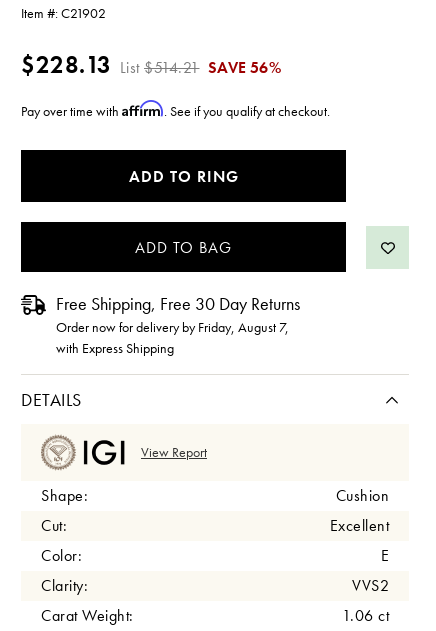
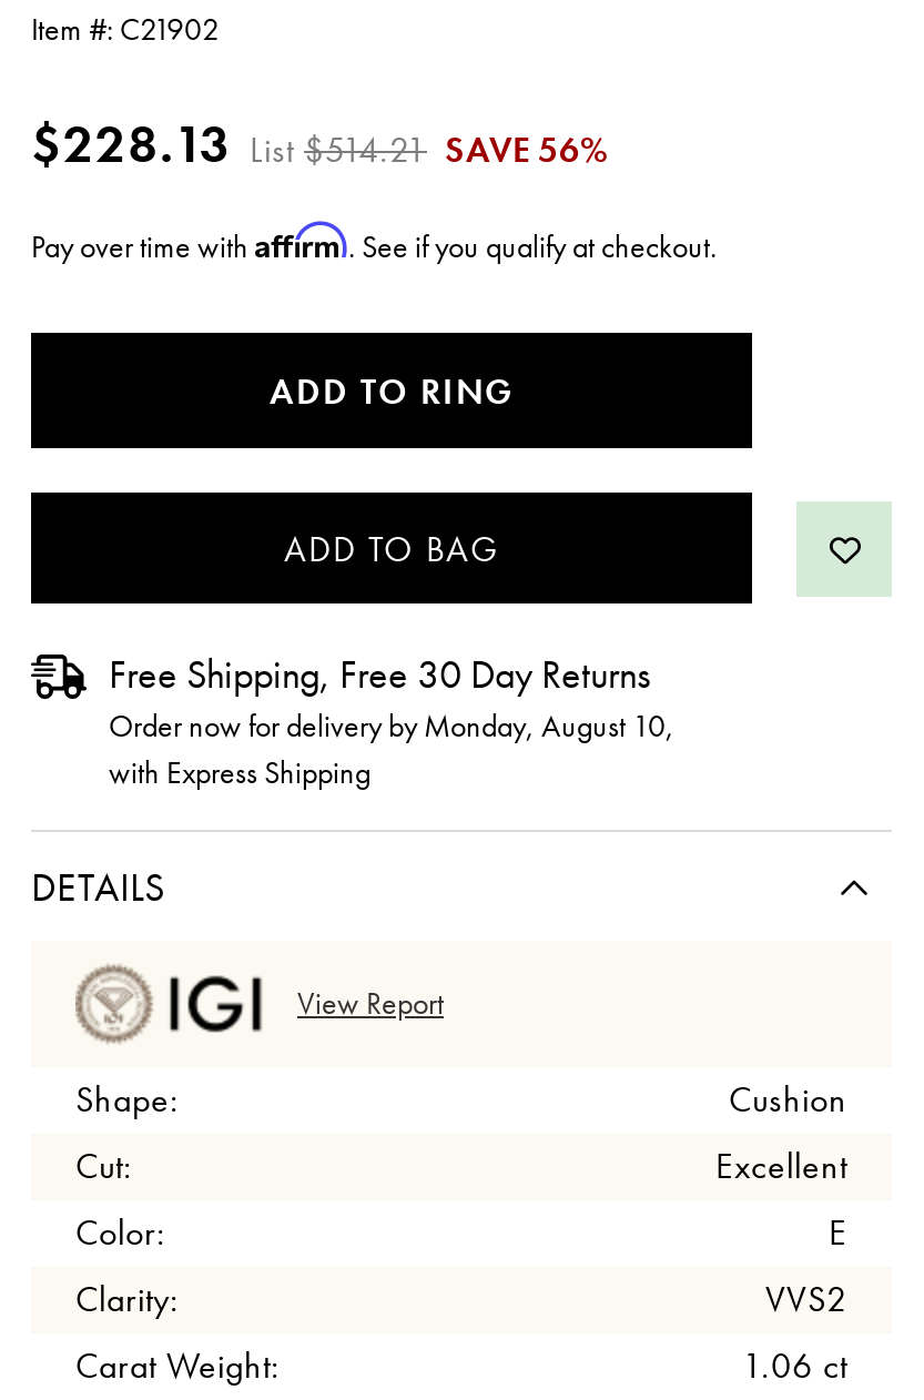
- Order now for delivery by Friday, August 7,
+ Order now for delivery by Monday, August 10,
